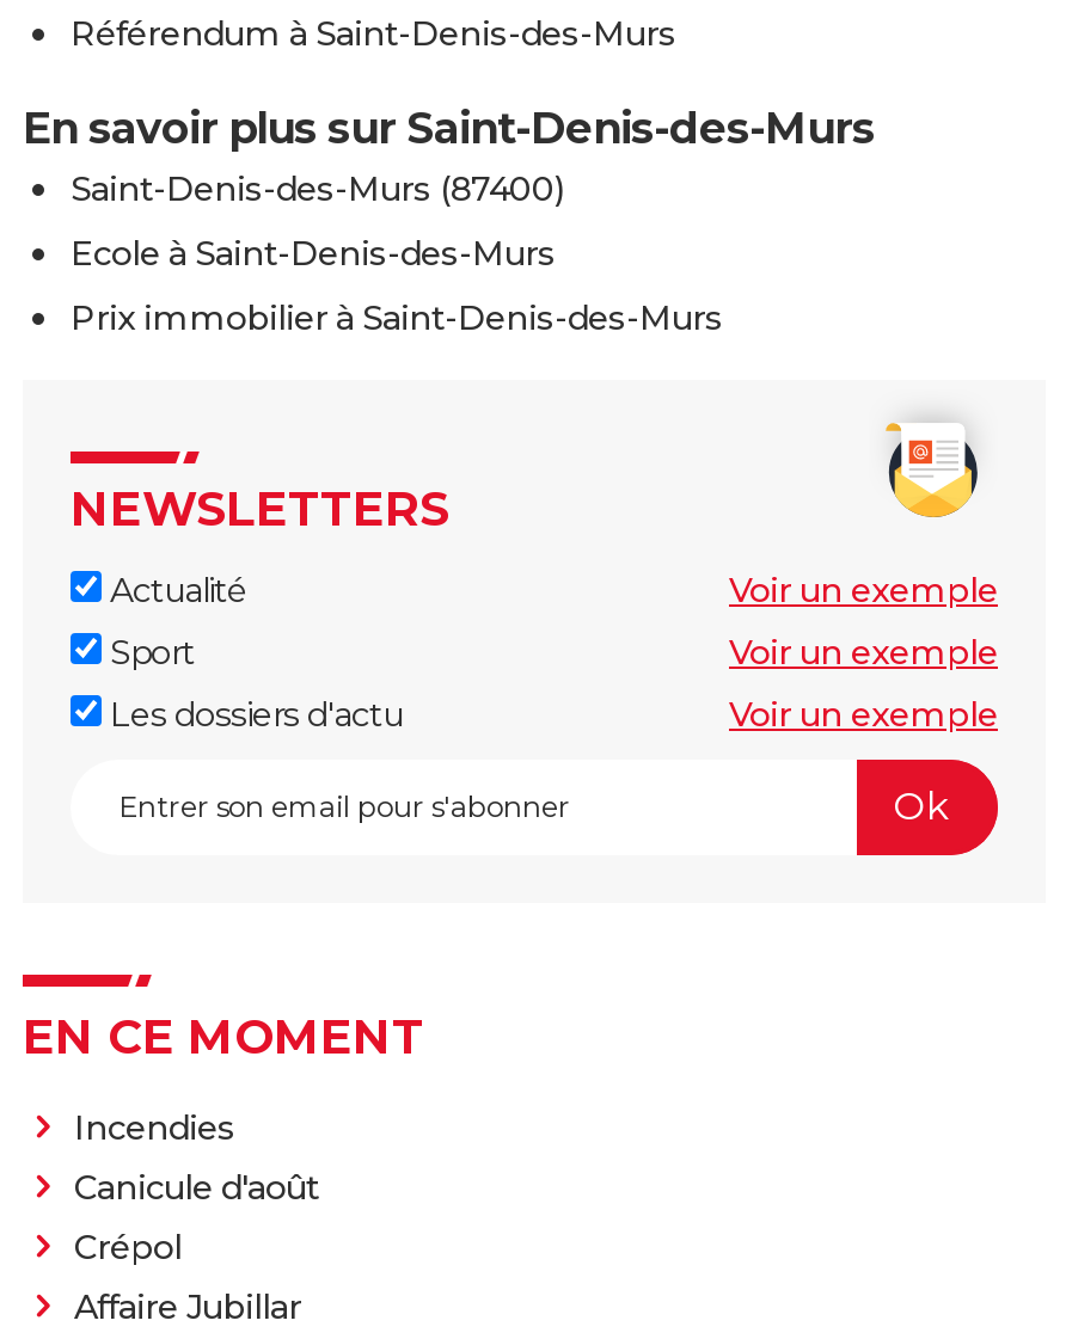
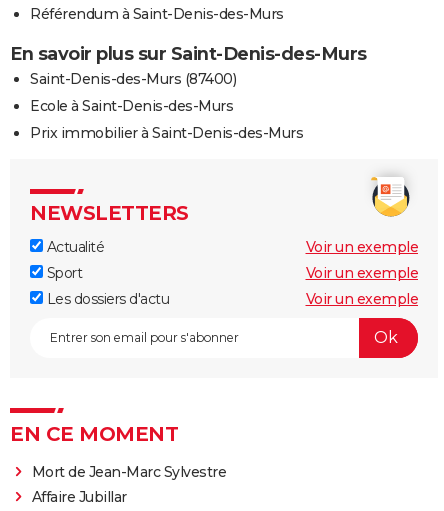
- Incendies
- Canicule d'août
- Crépol
+ Mort de Jean-Marc Sylvestre
